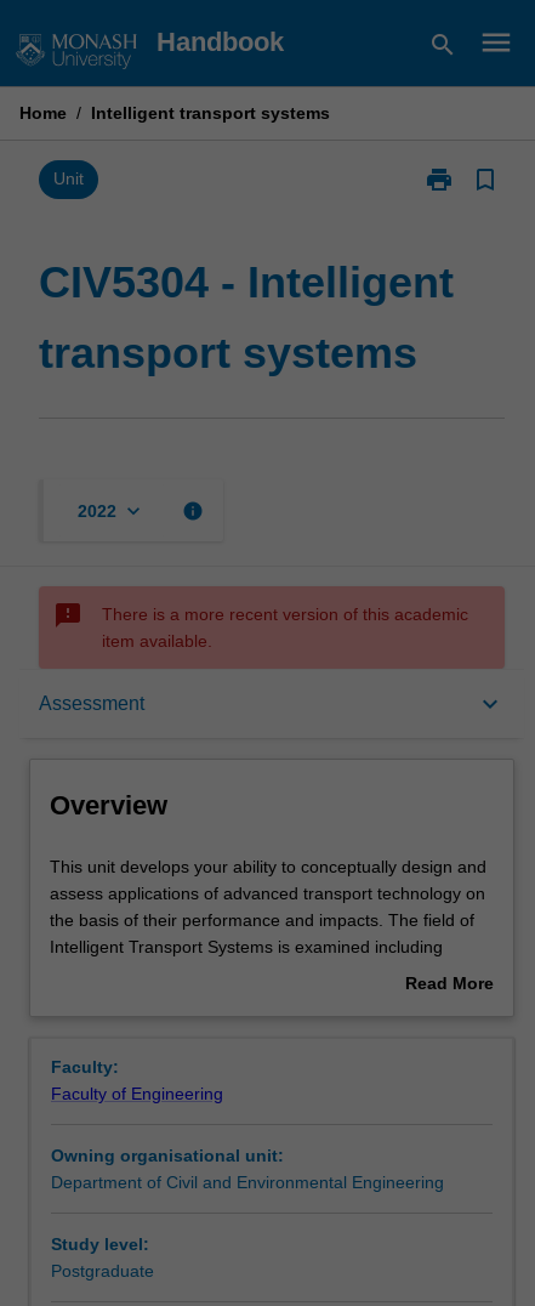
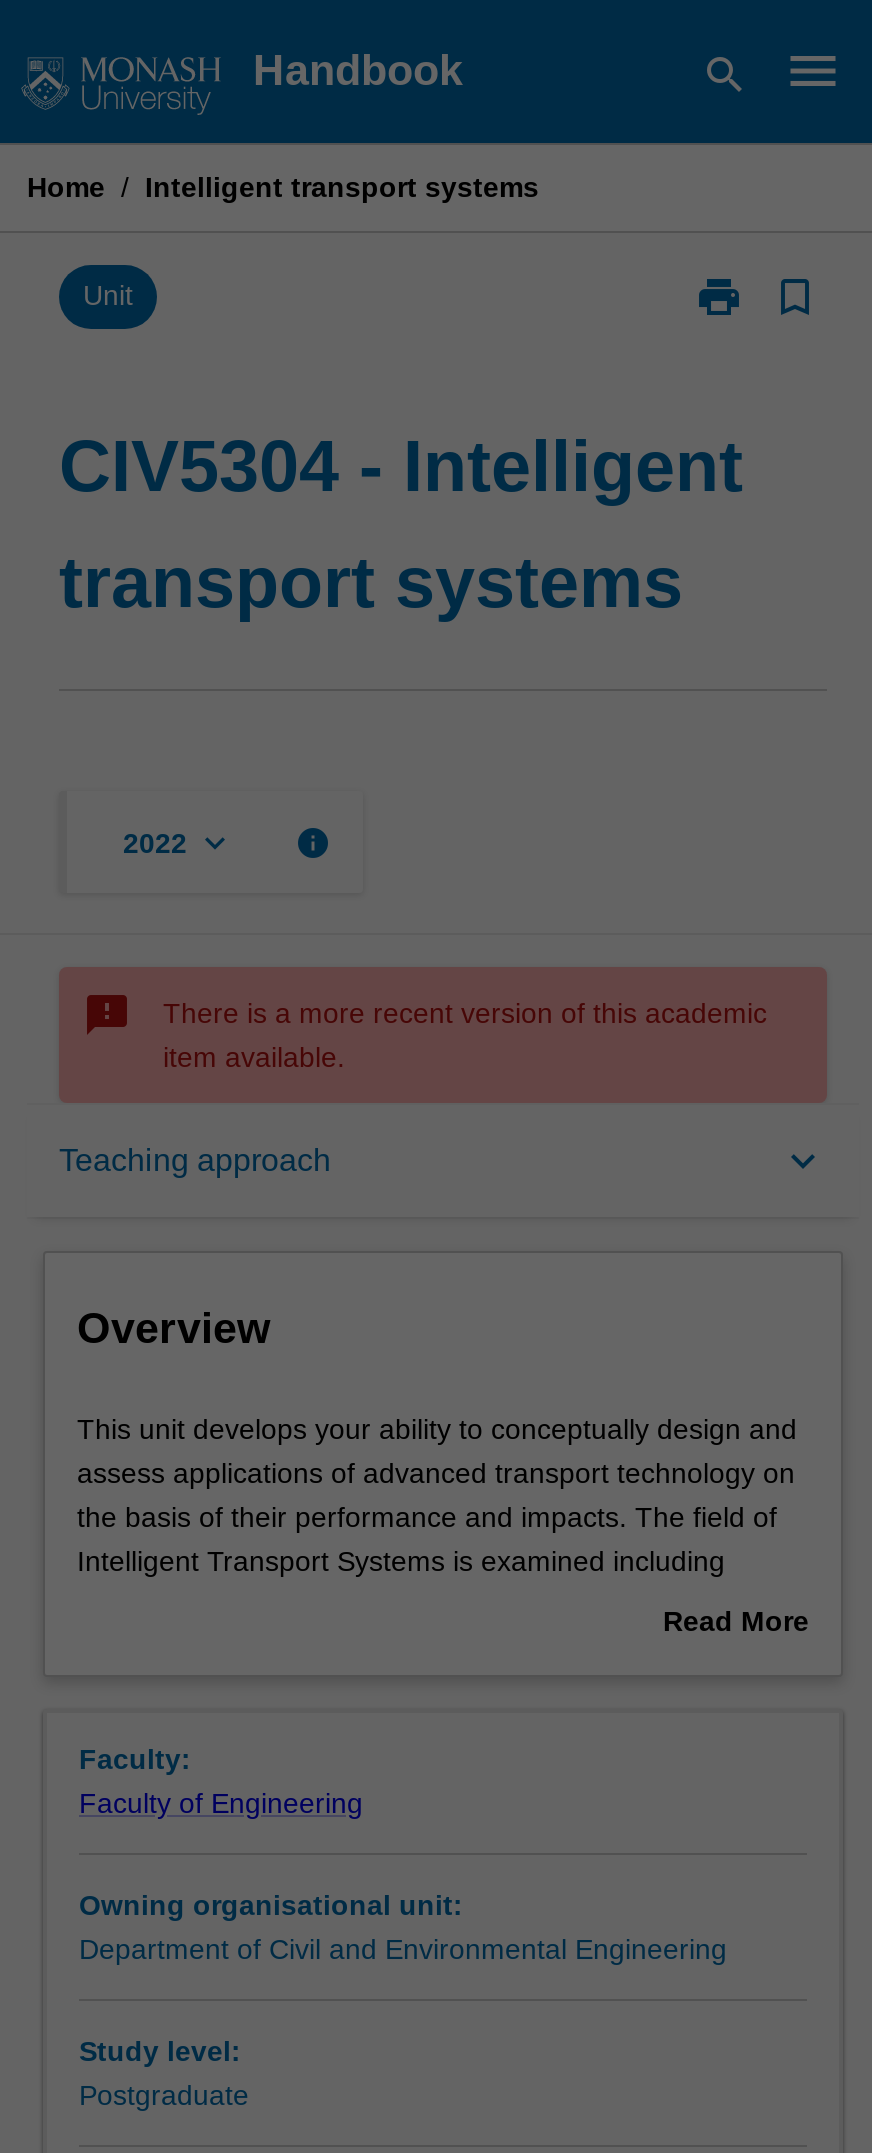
- Assessment
+ Teaching approach
